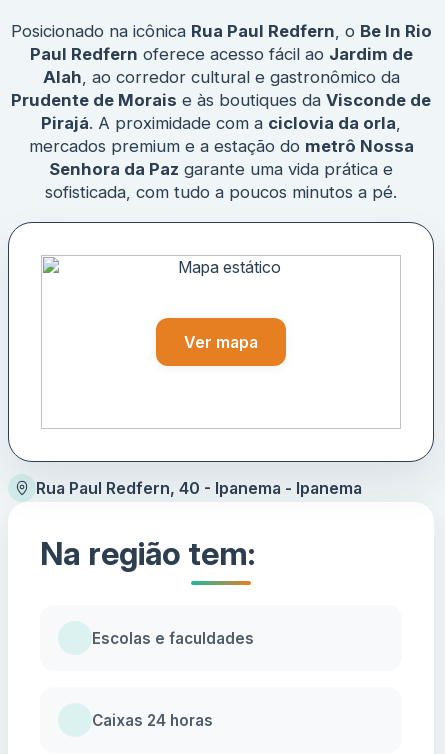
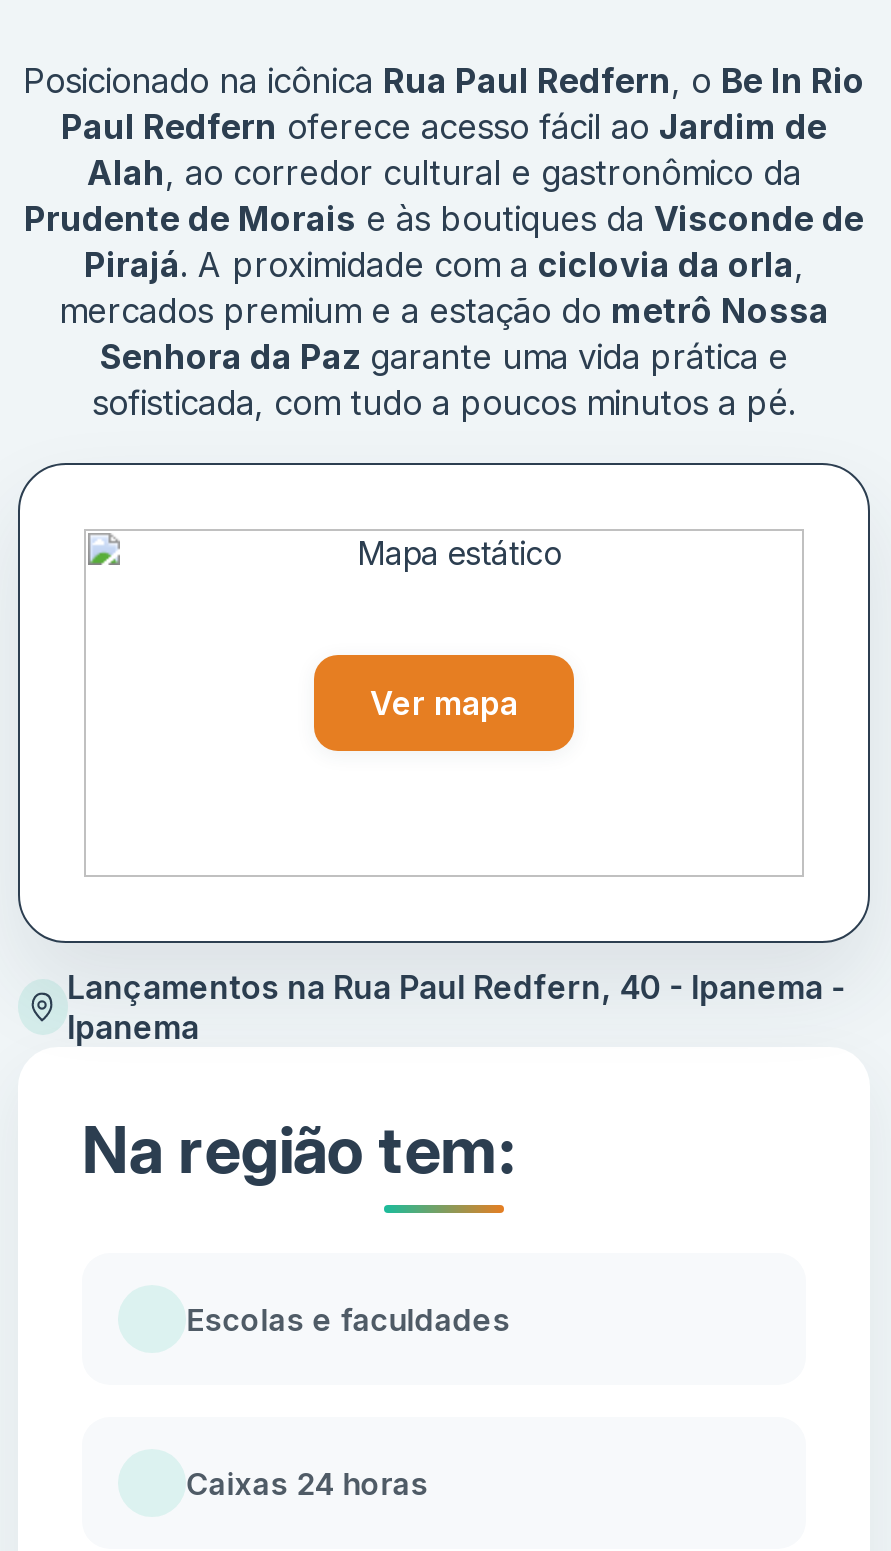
- Rua Paul Redfern, 40 - Ipanema - Ipanema
+ Lançamentos na Rua Paul Redfern, 40 - Ipanema -
+ Ipanema
